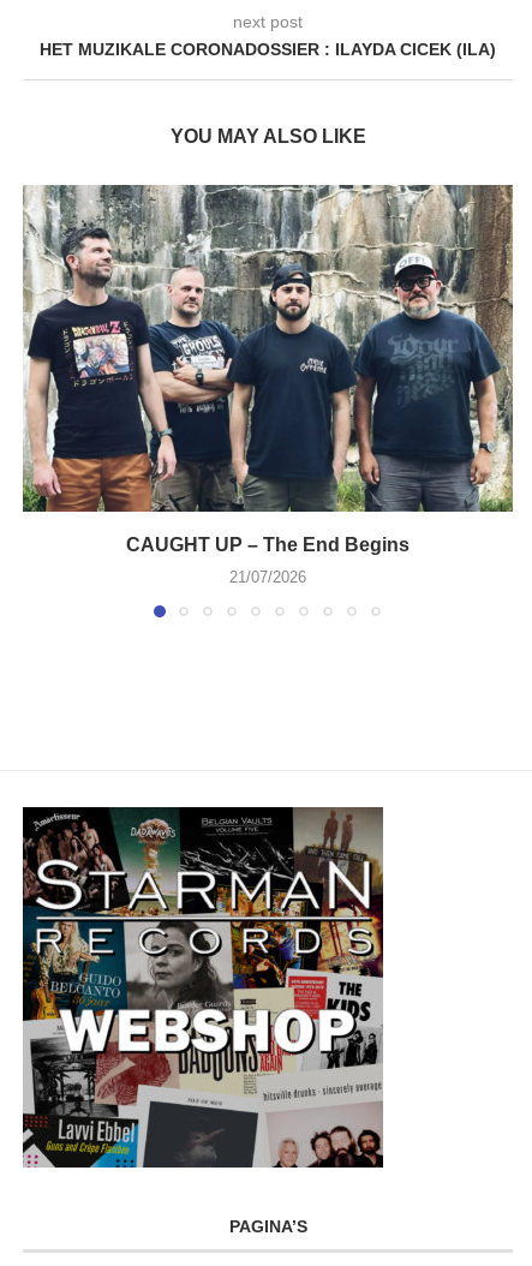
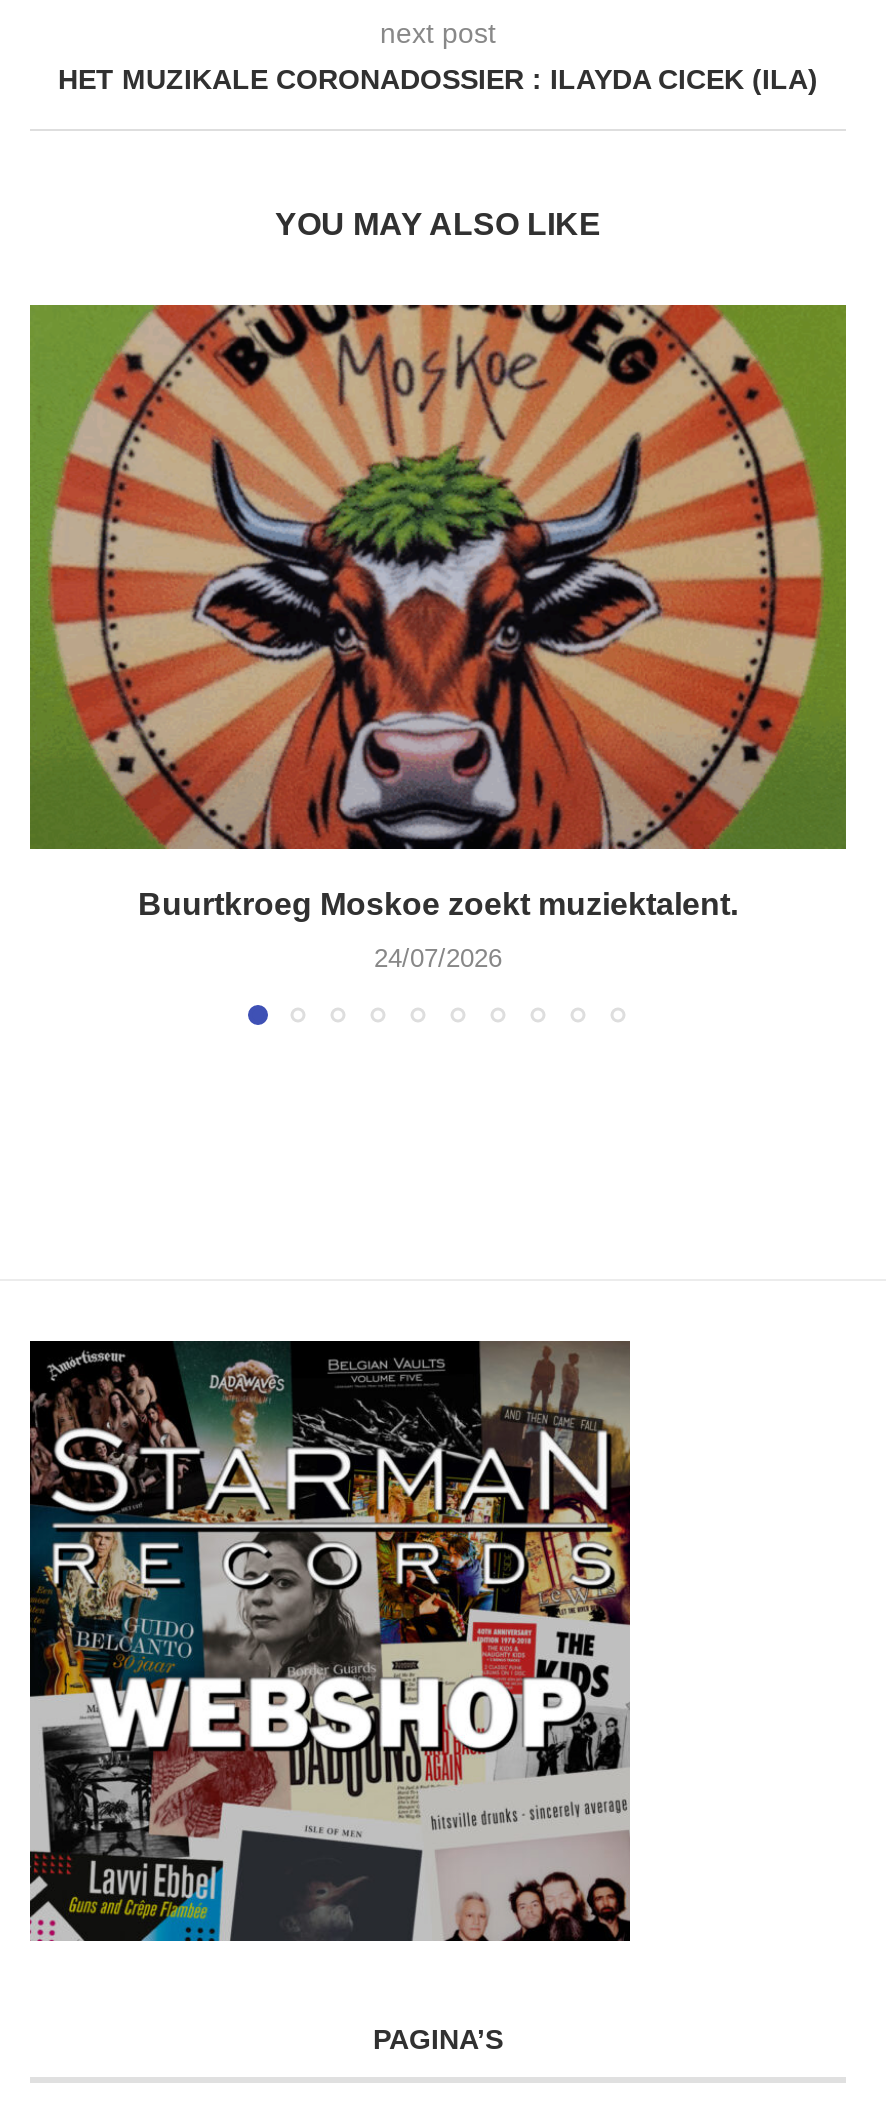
- [image]
- CAUGHT UP – The End Begins
+ [image]
+ Buurtkroeg Moskoe zoekt muziektalent.

- 21/07/2026
+ 24/07/2026
